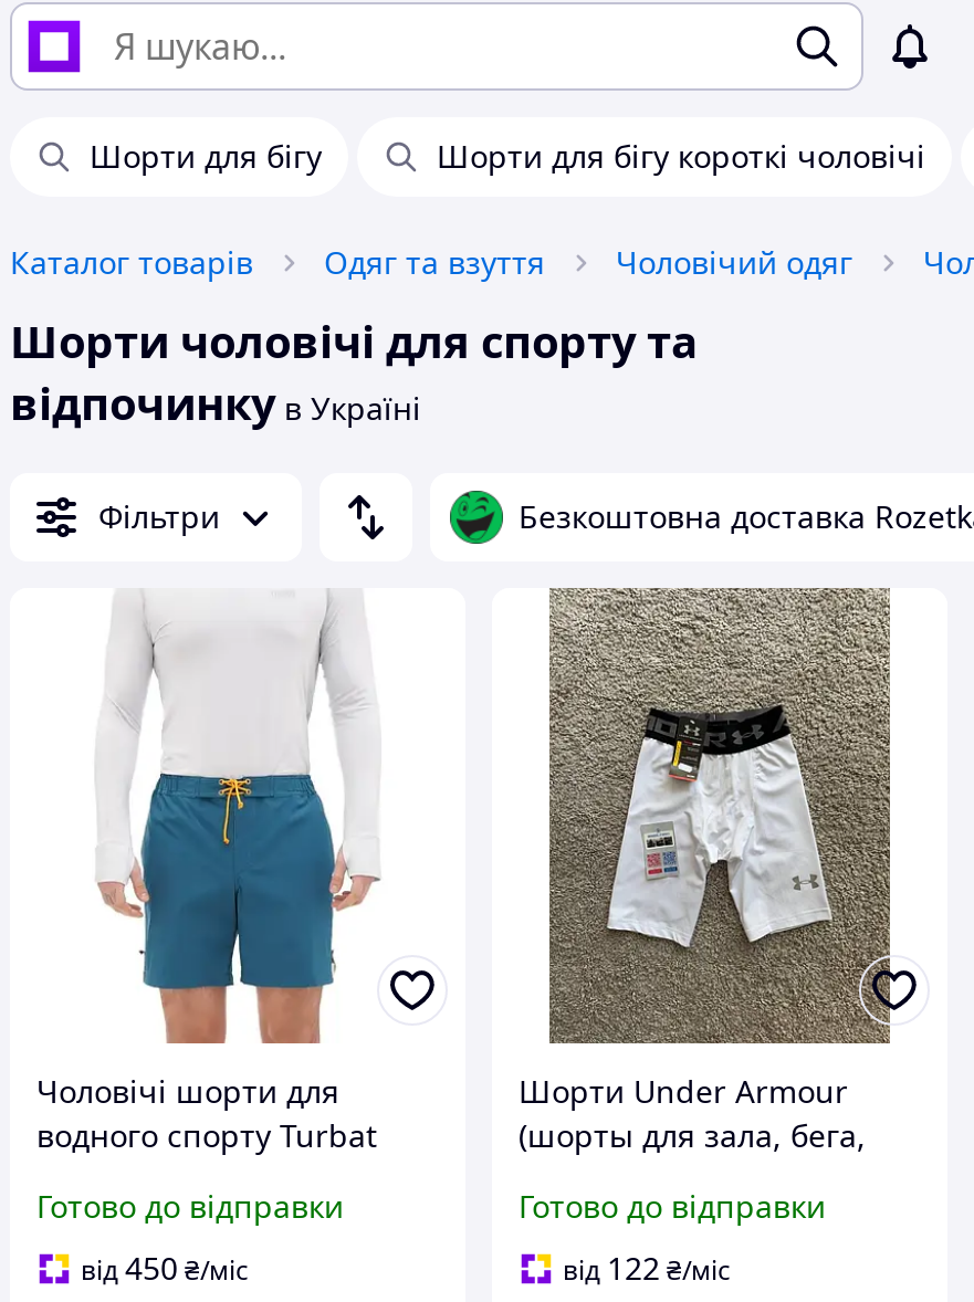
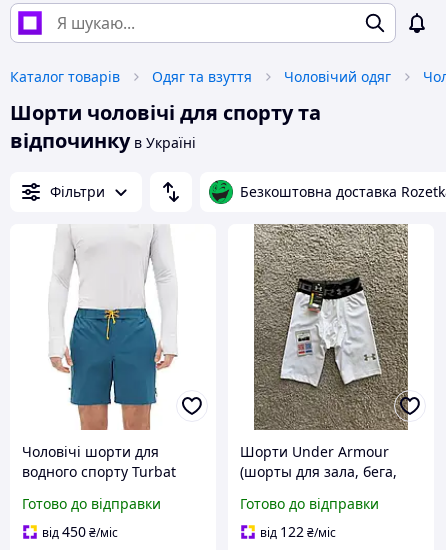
- Шорти для бігу
- Шорти для бігу короткі чоловічі
